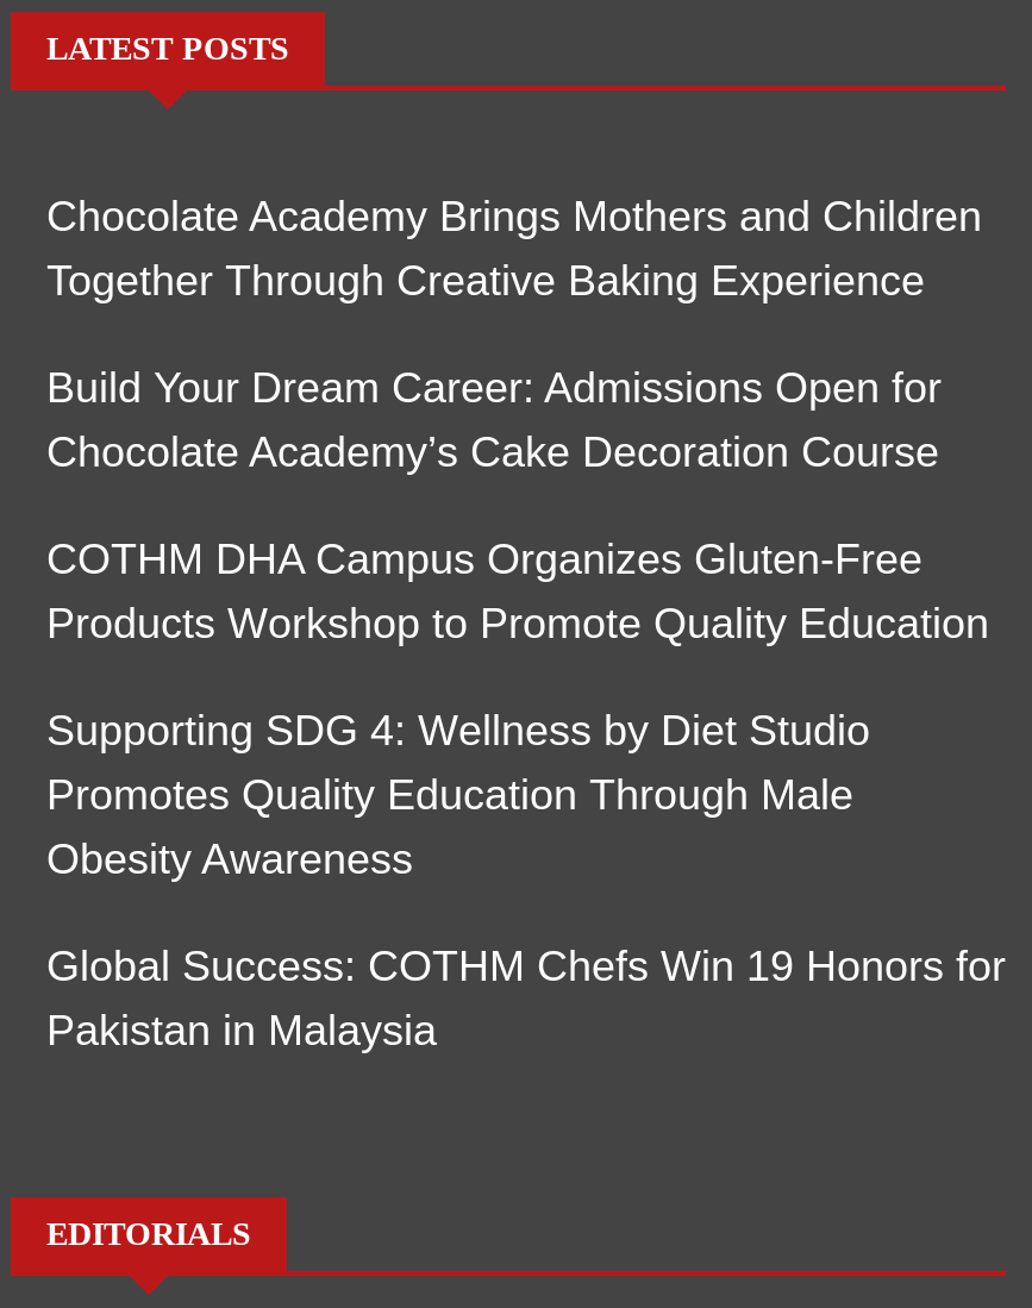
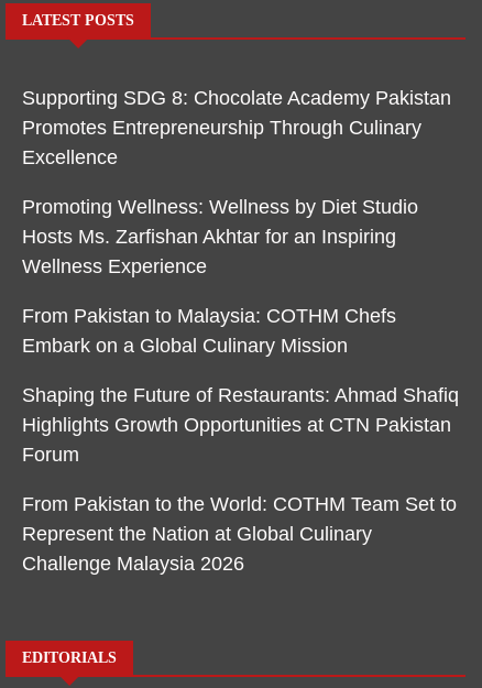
- Chocolate Academy Brings Mothers and Children
- Together Through Creative Baking Experience
+ Supporting SDG 8: Chocolate Academy Pakistan
+ Promotes Entrepreneurship Through Culinary
+ Excellence

- Build Your Dream Career: Admissions Open for
- Chocolate Academy’s Cake Decoration Course
+ Promoting Wellness: Wellness by Diet Studio
+ Hosts Ms. Zarfishan Akhtar for an Inspiring
+ Wellness Experience

- COTHM DHA Campus Organizes Gluten-Free
- Products Workshop to Promote Quality Education
+ From Pakistan to Malaysia: COTHM Chefs
+ Embark on a Global Culinary Mission

- Supporting SDG 4: Wellness by Diet Studio
- Promotes Quality Education Through Male
- Obesity Awareness
+ Shaping the Future of Restaurants: Ahmad Shafiq
+ Highlights Growth Opportunities at CTN Pakistan
+ Forum

- Global Success: COTHM Chefs Win 19 Honors for
- Pakistan in Malaysia
+ From Pakistan to the World: COTHM Team Set to
+ Represent the Nation at Global Culinary
+ Challenge Malaysia 2026
